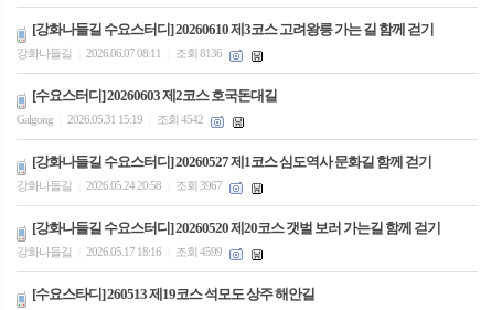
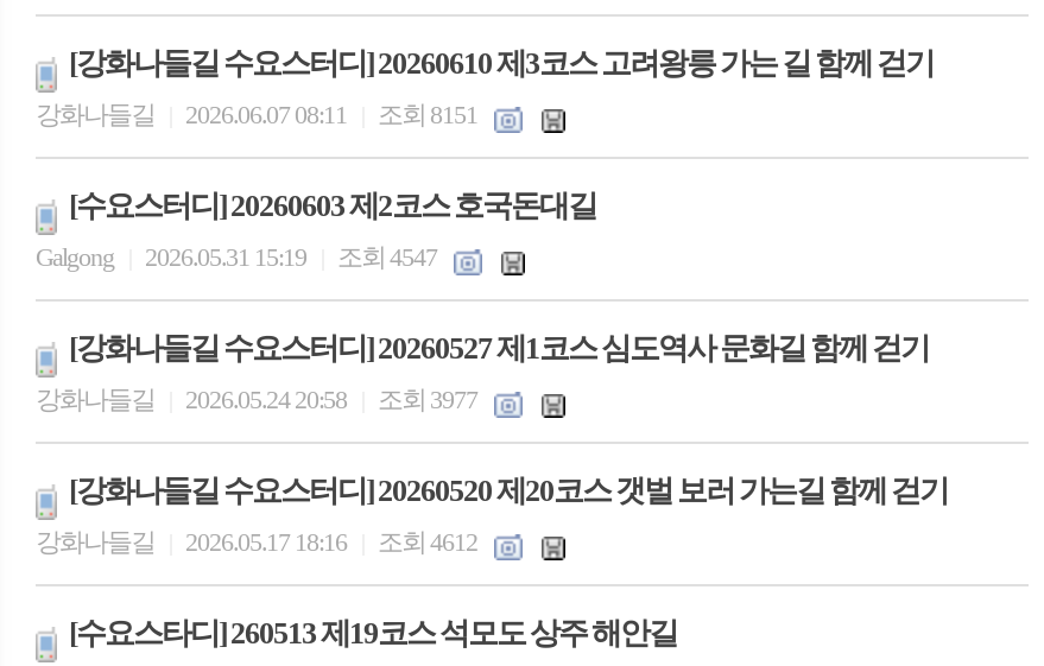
- 강화나들길 2026.06.07 08:11 조회 8136
+ 강화나들길 2026.06.07 08:11 조회 8151

- Galgong 2026.05.31 15:19 조회 4542
+ Galgong 2026.05.31 15:19 조회 4547

- 강화나들길 2026.05.24 20:58 조회 3967
+ 강화나들길 2026.05.24 20:58 조회 3977

- 강화나들길 2026.05.17 18:16 조회 4599
+ 강화나들길 2026.05.17 18:16 조회 4612
